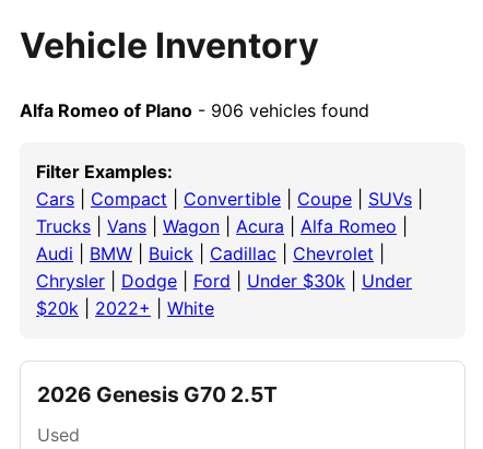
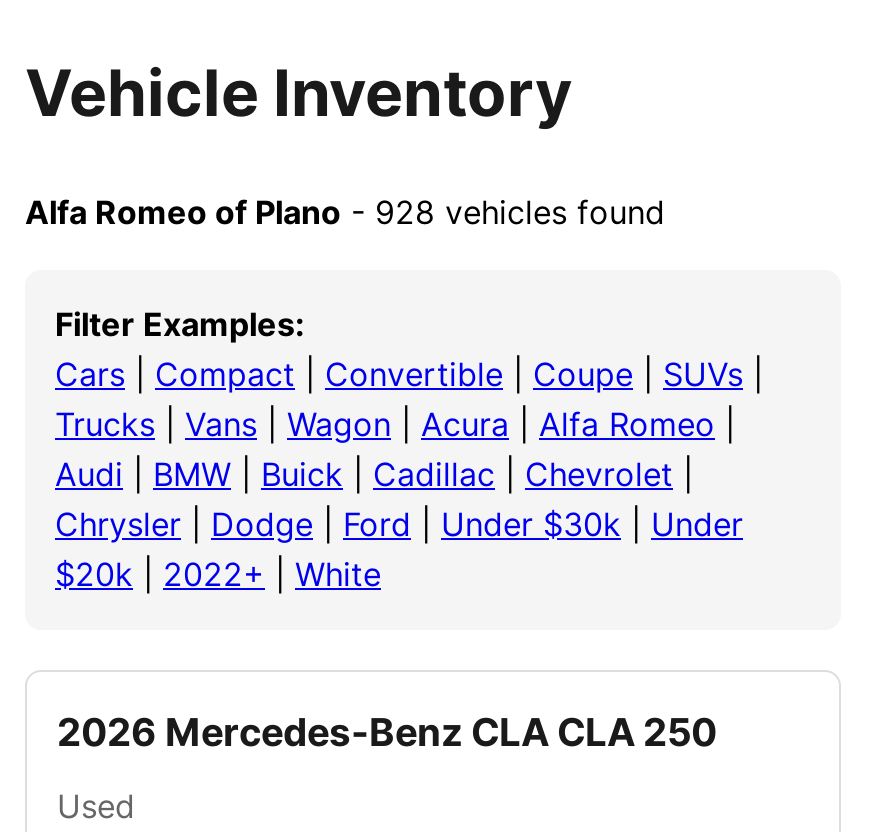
- Alfa Romeo of Plano - 906 vehicles found
+ Alfa Romeo of Plano - 928 vehicles found

- 2026 Genesis G70 2.5T
+ 2026 Mercedes-Benz CLA CLA 250
